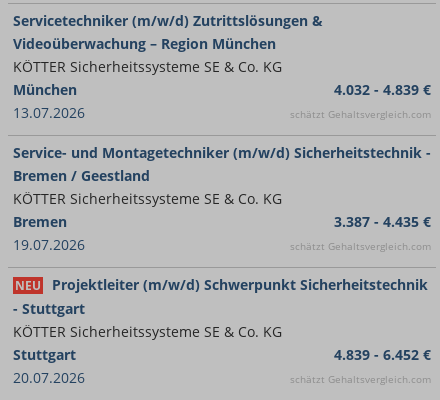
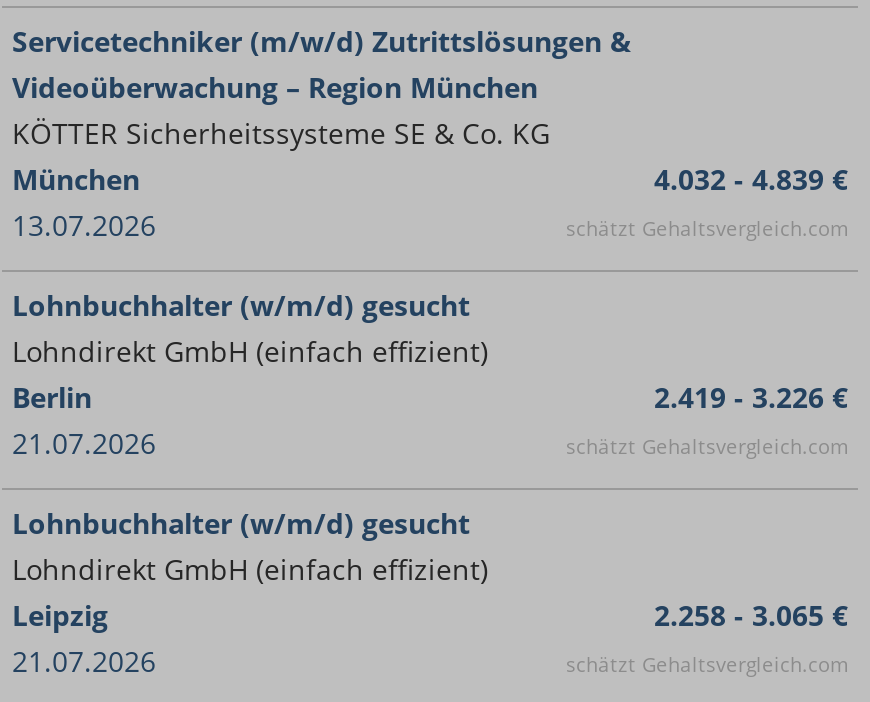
- Service- und Montagetechniker (m/w/d) Sicherheitstechnik -
- Bremen / Geestland
- KÖTTER Sicherheitssysteme SE & Co. KG
- Bremen
- 19.07.2026
+ Lohnbuchhalter (w/m/d) gesucht
+ Lohndirekt GmbH (einfach effizient)
+ Berlin
+ 21.07.2026

- 3.387 - 4.435 €
+ 2.419 - 3.226 €

- NEU
- Projektleiter (m/w/d) Schwerpunkt Sicherheitstechnik
- - Stuttgart
- KÖTTER Sicherheitssysteme SE & Co. KG
- Stuttgart
- 20.07.2026
+ Lohnbuchhalter (w/m/d) gesucht
+ Lohndirekt GmbH (einfach effizient)
+ Leipzig
+ 21.07.2026

- 4.839 - 6.452 €
+ 2.258 - 3.065 €
